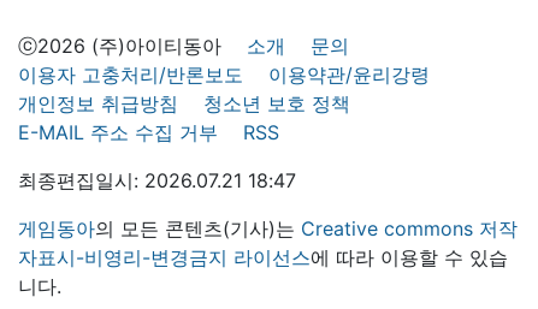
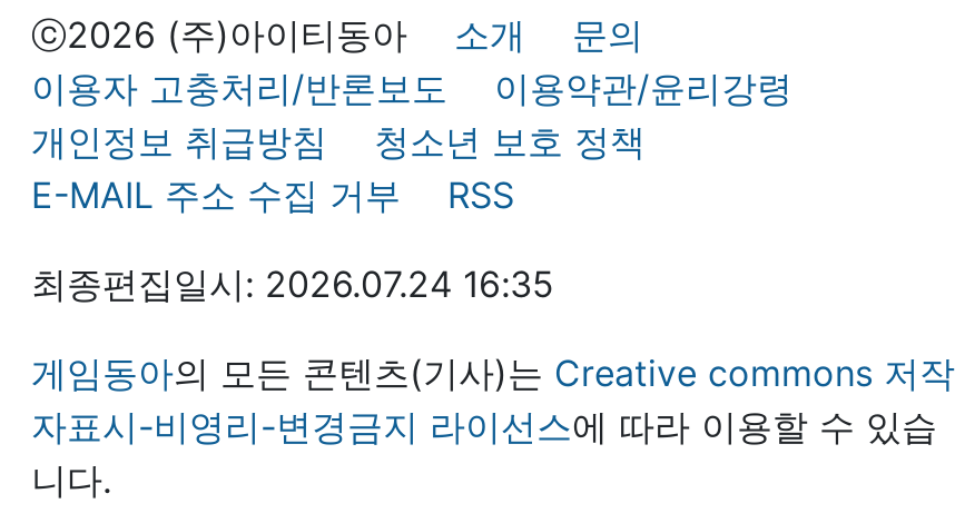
- 최종편집일시: 2026.07.21 18:47
+ 최종편집일시: 2026.07.24 16:35
